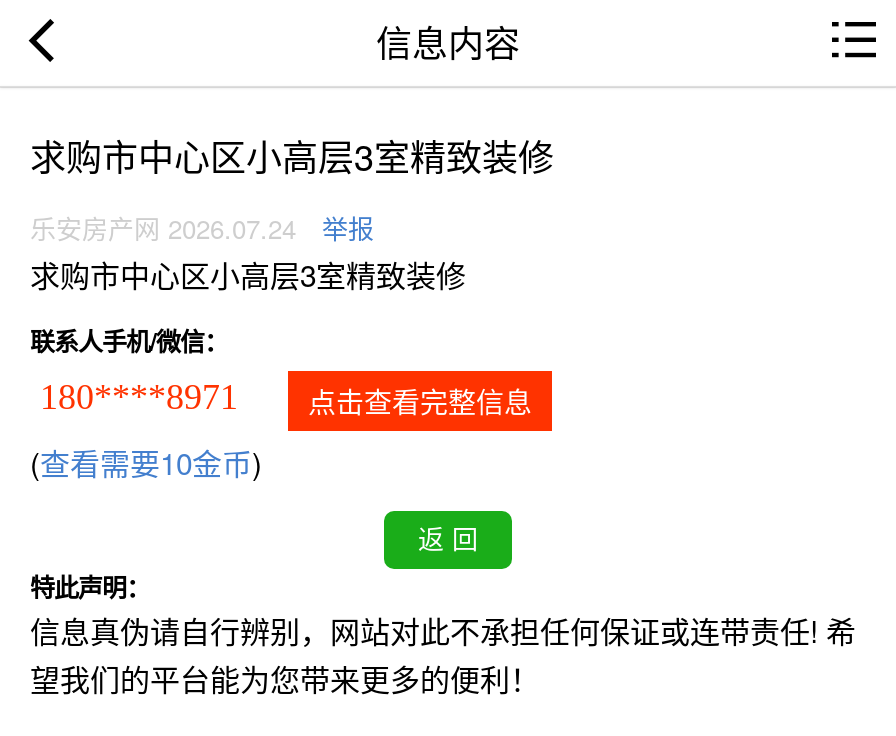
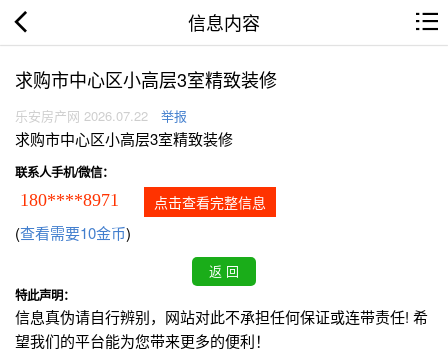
- 乐安房产网 2026.07.24 举报
+ 乐安房产网 2026.07.22 举报
